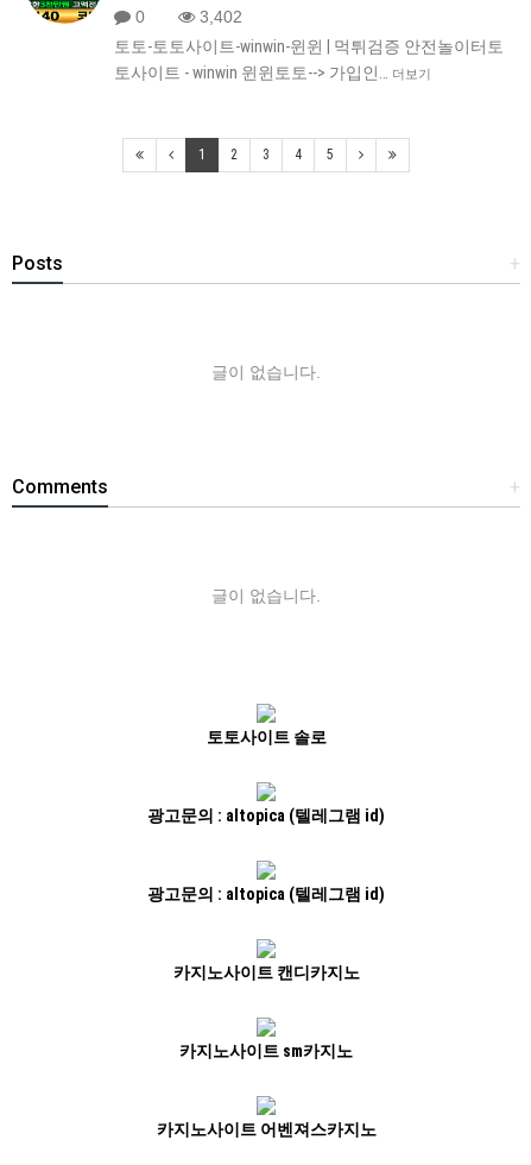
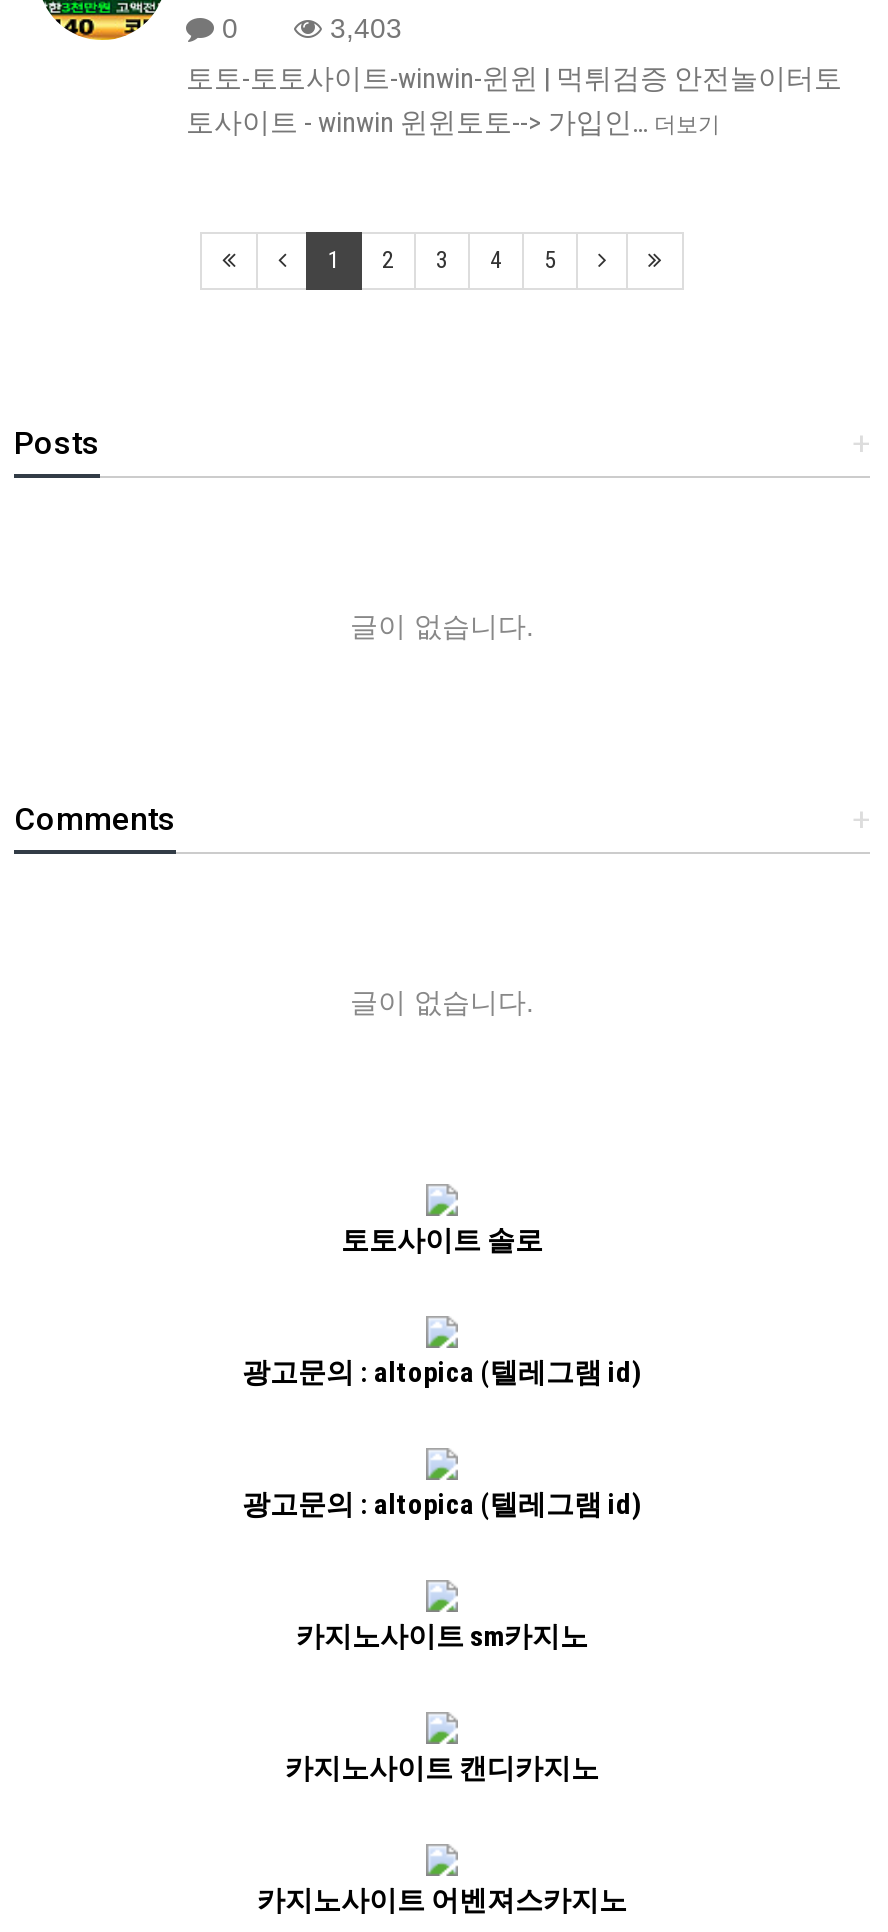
- 3,402
+ 3,403

moved down: 카지노사이트 캔디카지노

moved up: 카지노사이트 sm카지노
